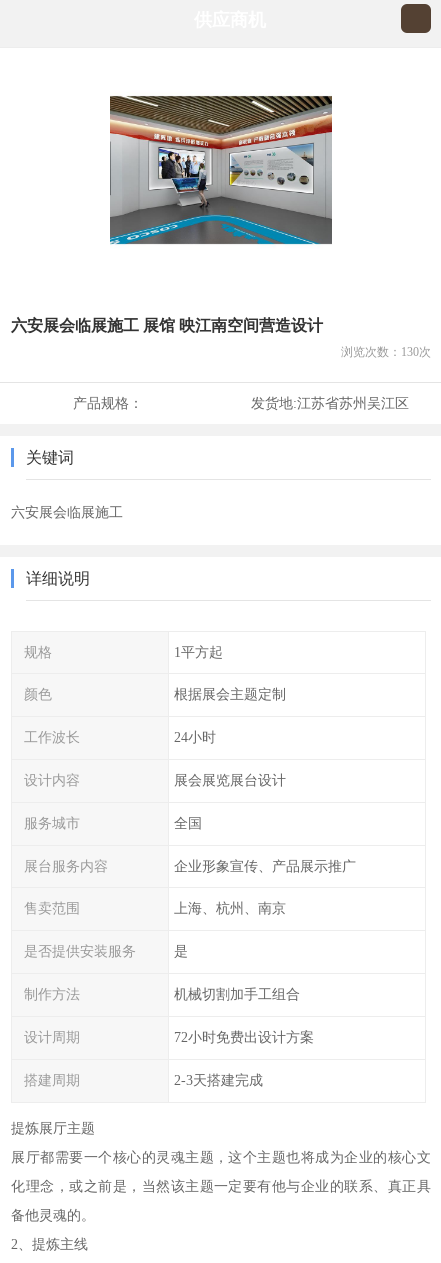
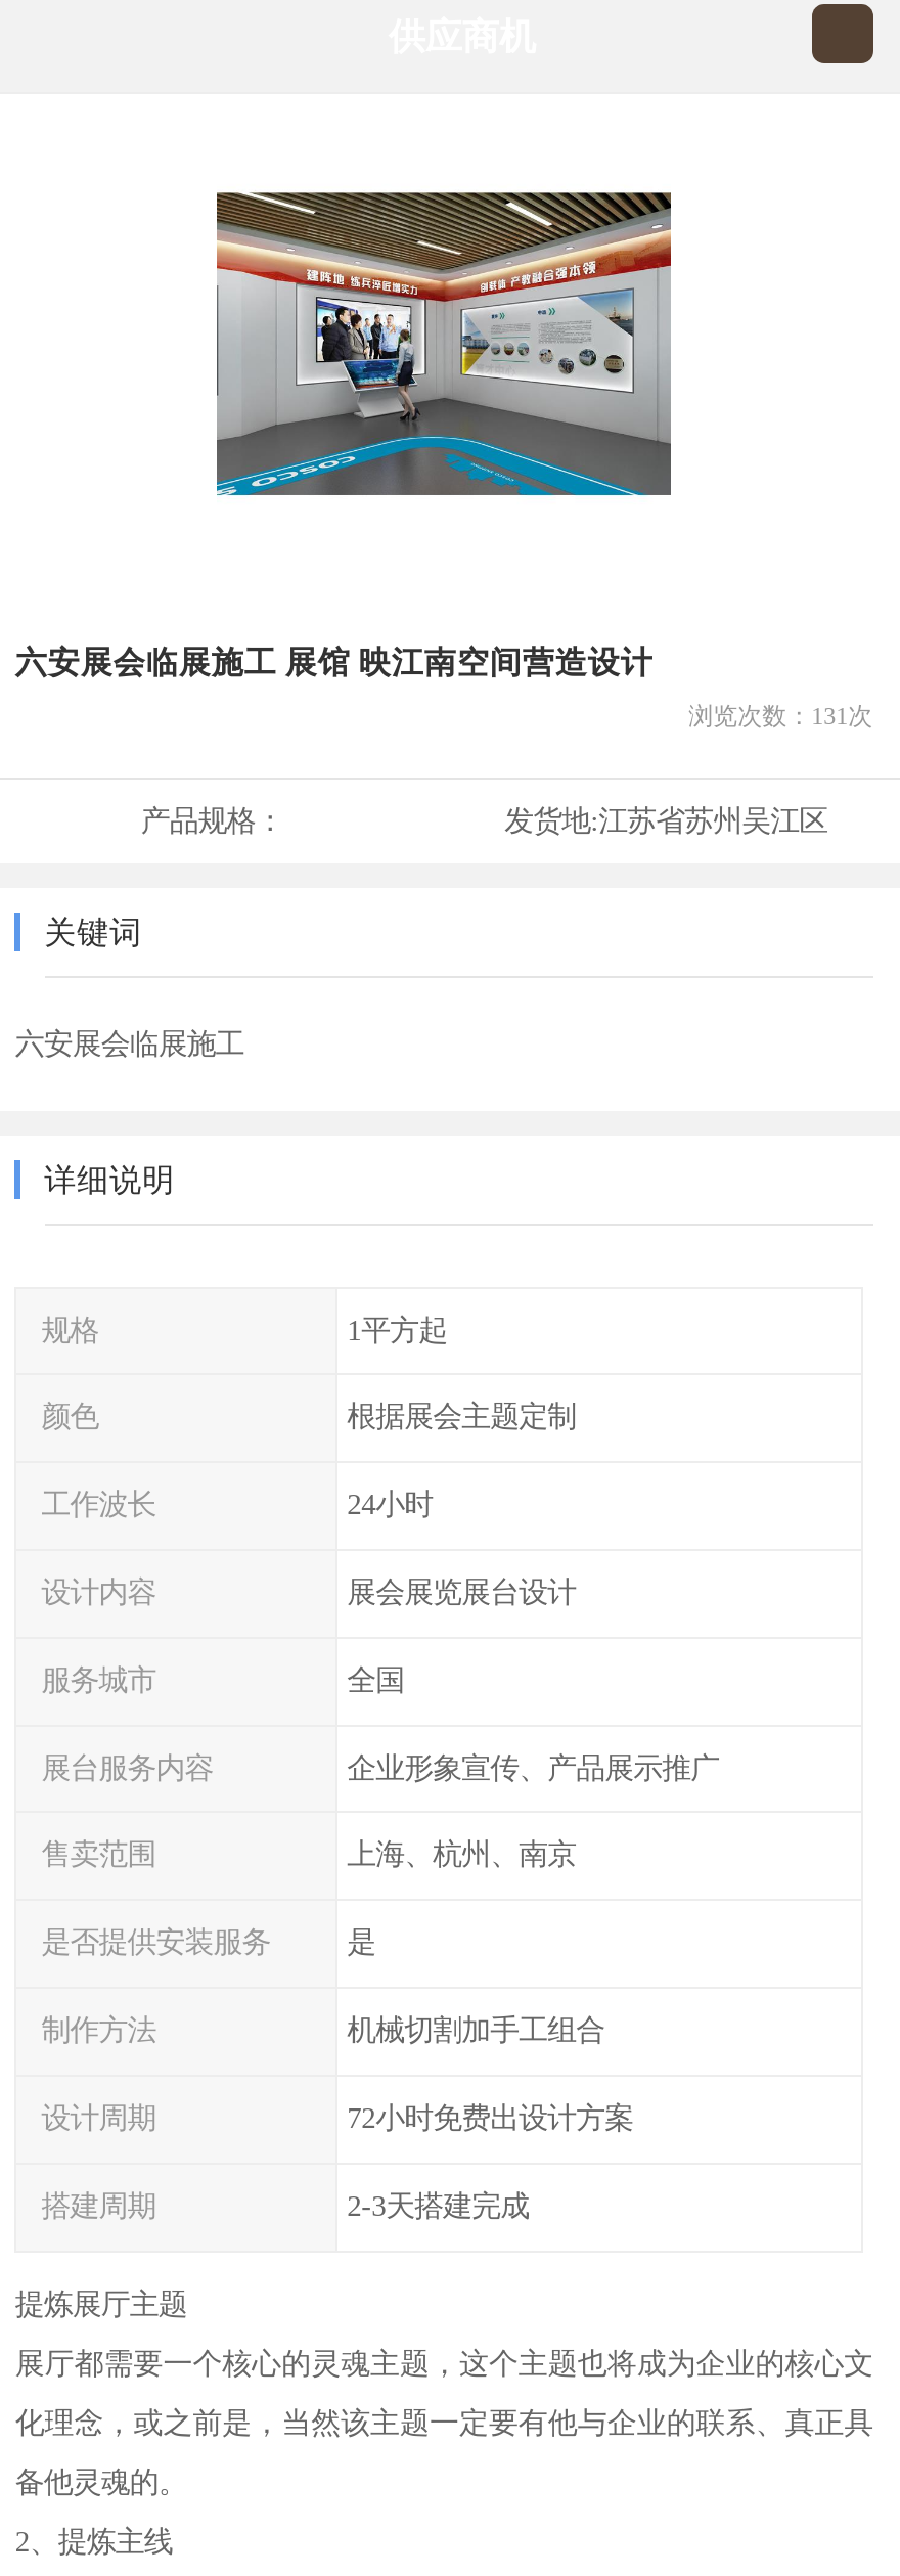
- 浏览次数：130次
+ 浏览次数：131次
